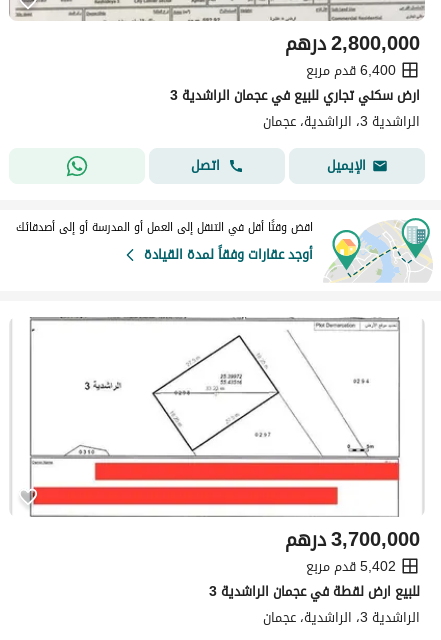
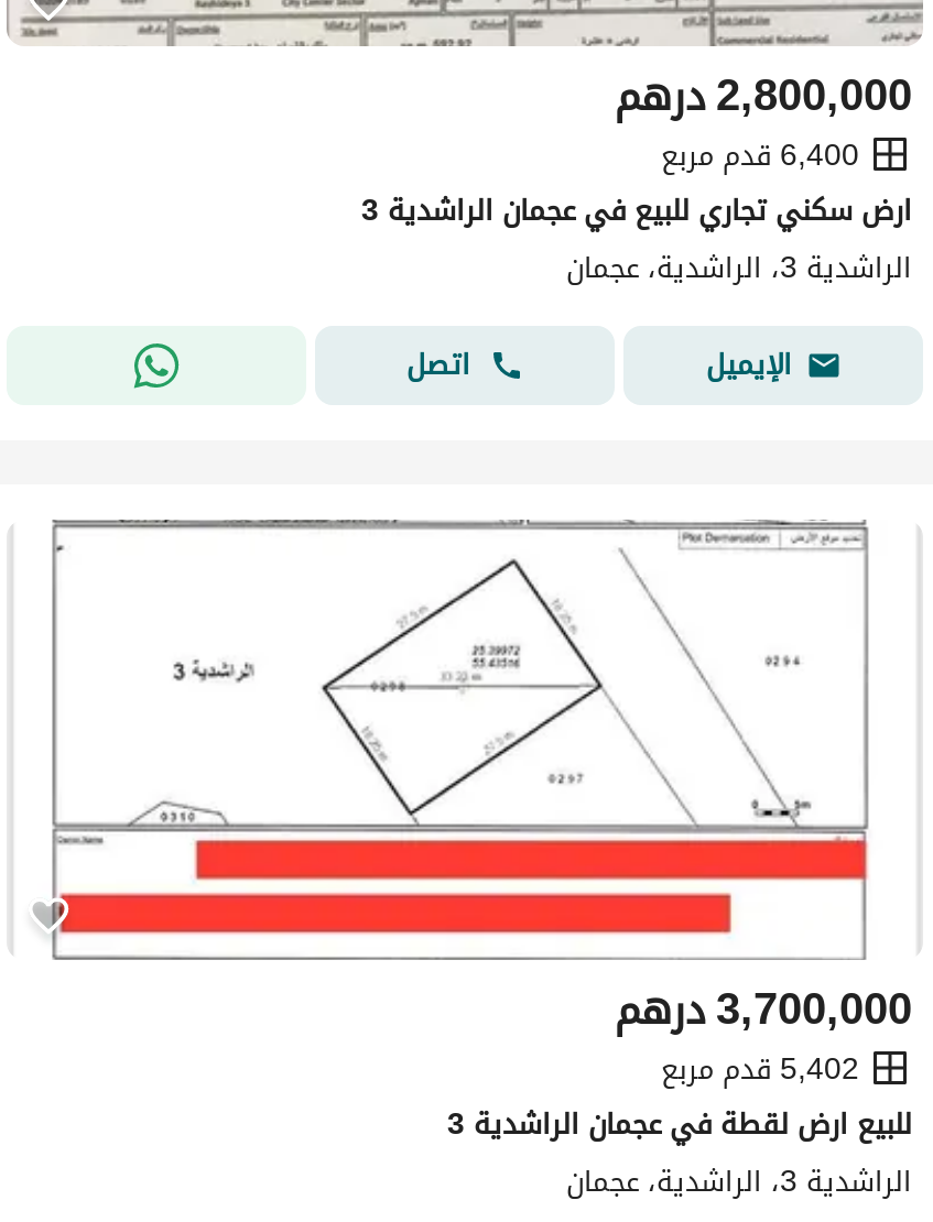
- [image]
- اقض وقتًا أقل في التنقل إلى العمل أو المدرسة أو إلى أصدقائك
- أوجد عقارات وفقاً لمدة القيادة
